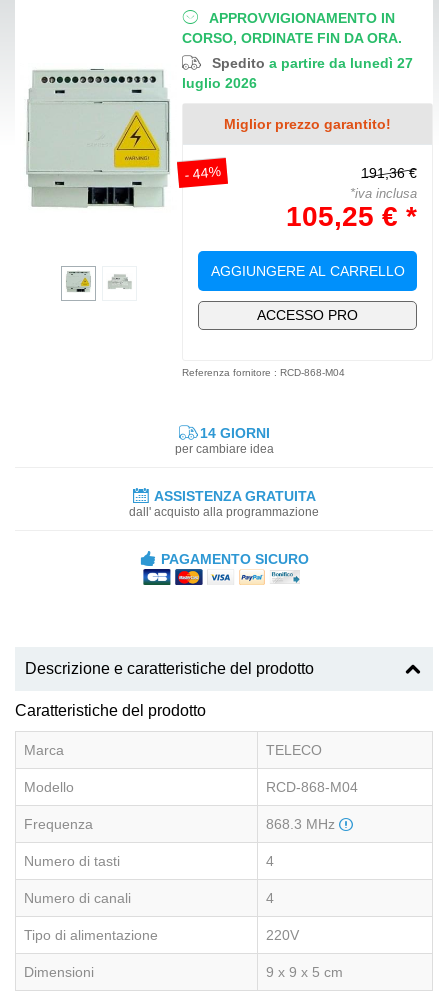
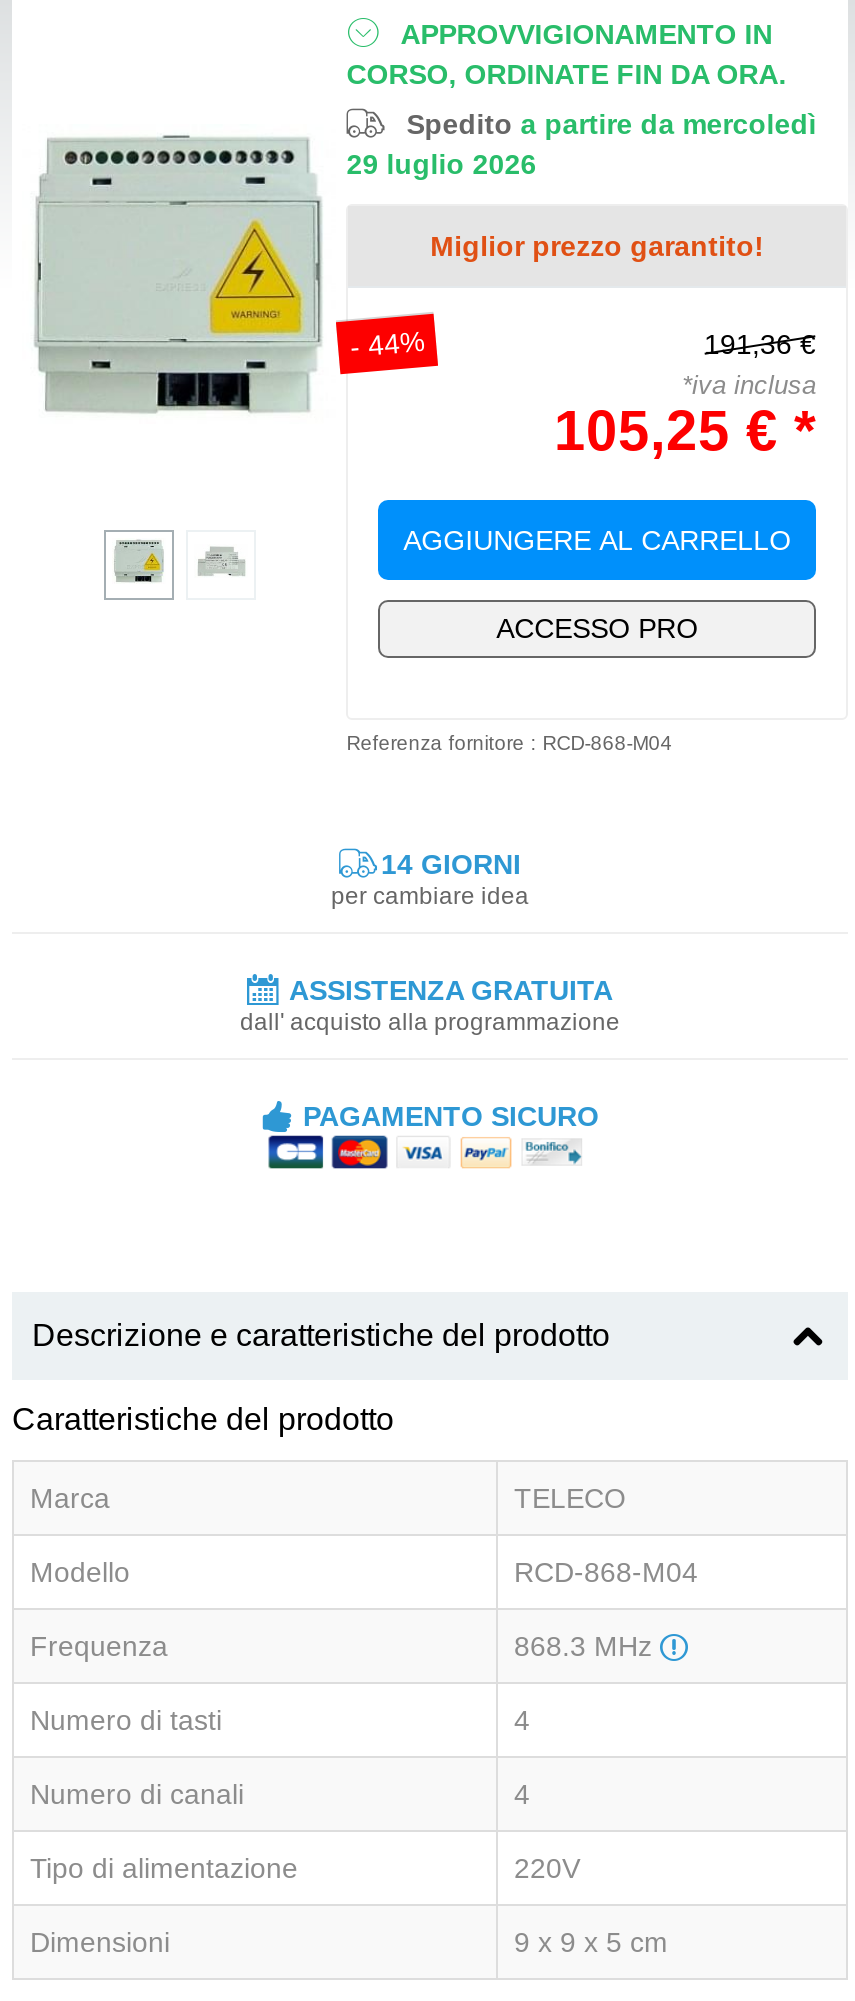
- Spedito a partire da lunedì 27
- luglio 2026
+ Spedito a partire da mercoledì
+ 29 luglio 2026
